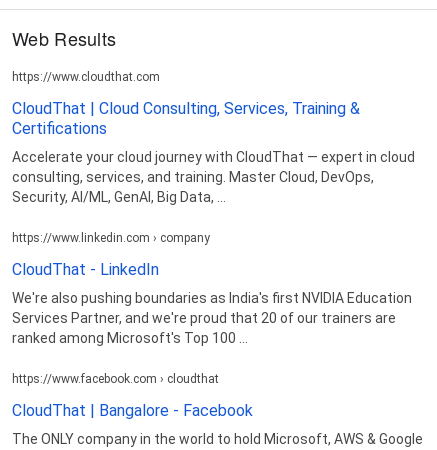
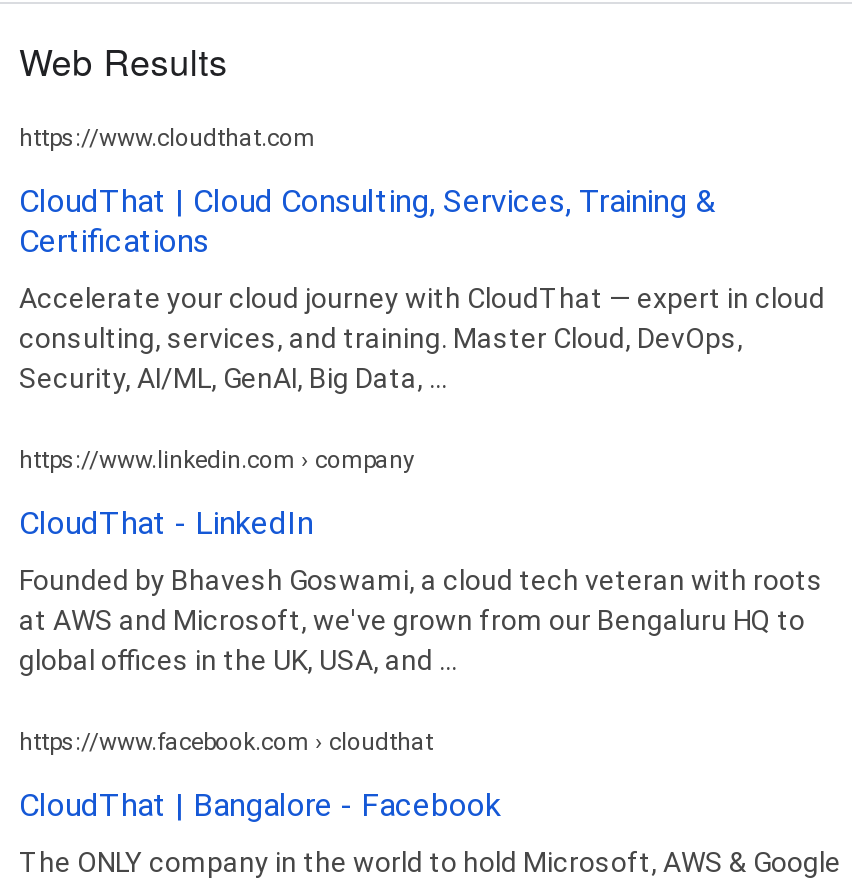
- We're also pushing boundaries as India's first NVIDIA Education
- Services Partner, and we're proud that 20 of our trainers are
- ranked among Microsoft's Top 100 ...
+ Founded by Bhavesh Goswami, a cloud tech veteran with roots
+ at AWS and Microsoft, we've grown from our Bengaluru HQ to
+ global offices in the UK, USA, and ...
